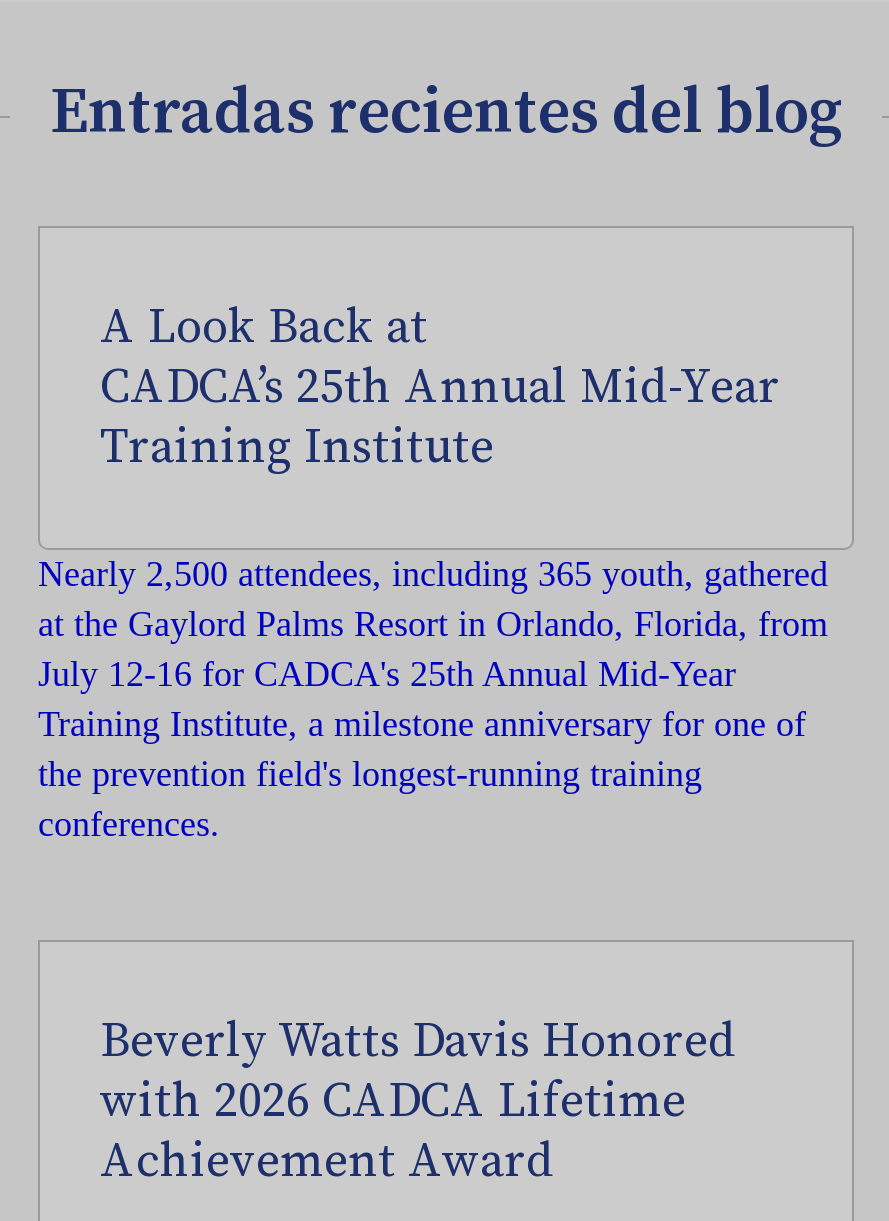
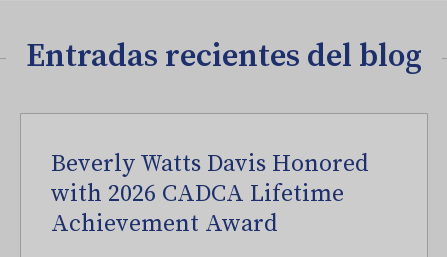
- A Look Back at
- CADCA’s 25th Annual Mid-Year
- Training Institute
- Nearly 2,500 attendees, including 365 youth, gathered
- at the Gaylord Palms Resort in Orlando, Florida, from
- July 12-16 for CADCA's 25th Annual Mid-Year
- Training Institute, a milestone anniversary for one of
- the prevention field's longest-running training
- conferences.
